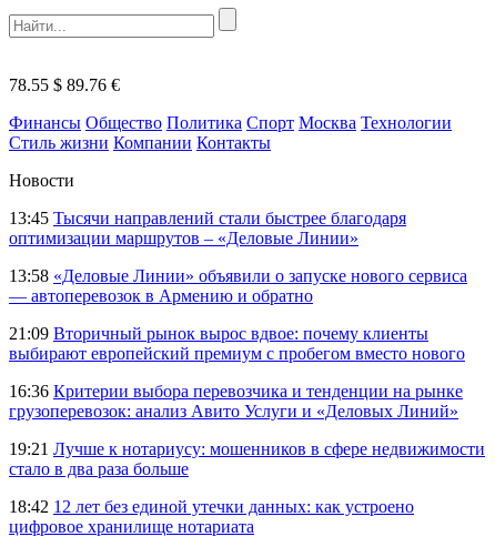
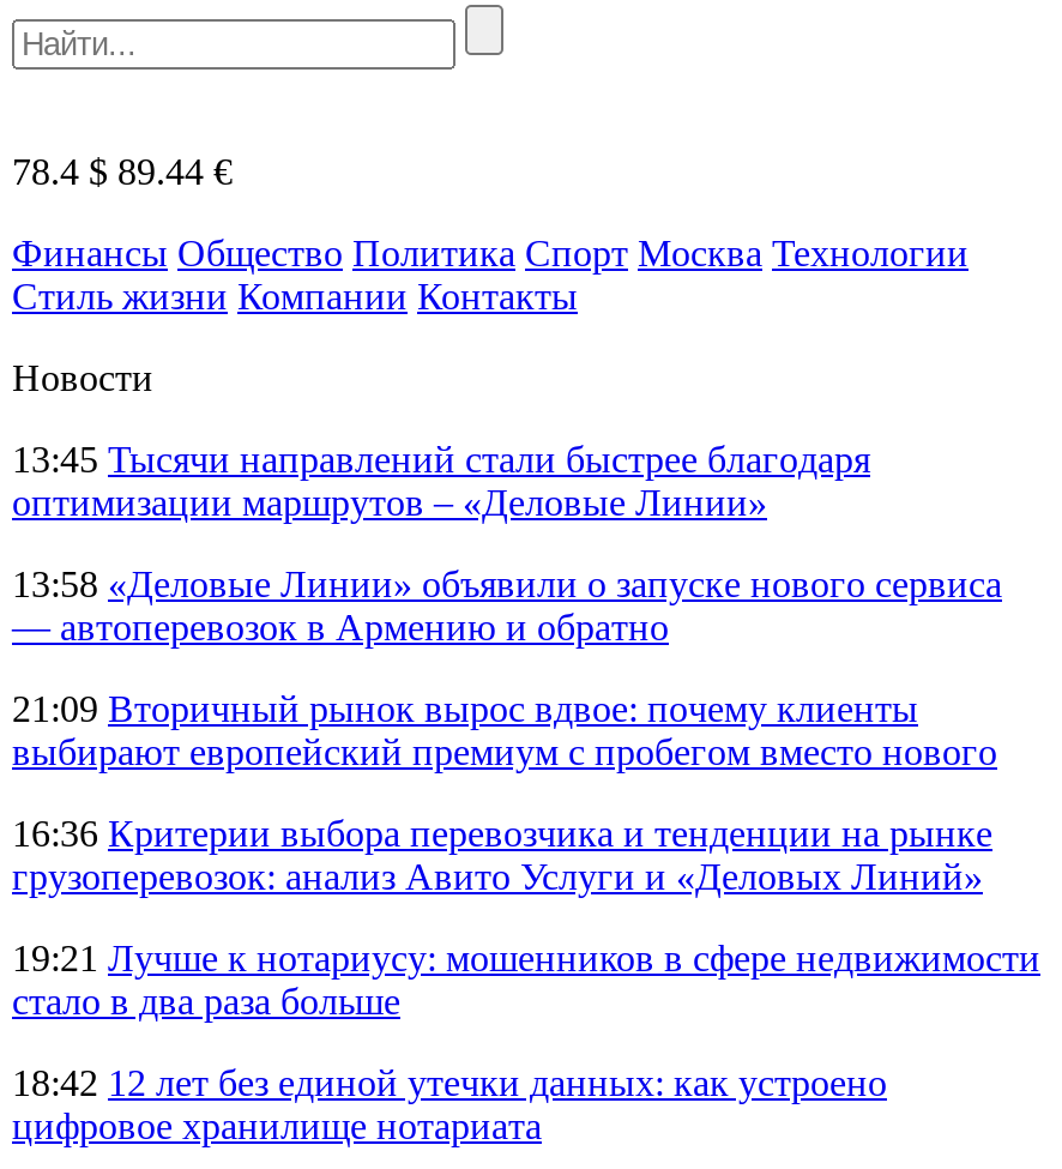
- 78.55 $ 89.76 €
+ 78.4 $ 89.44 €
